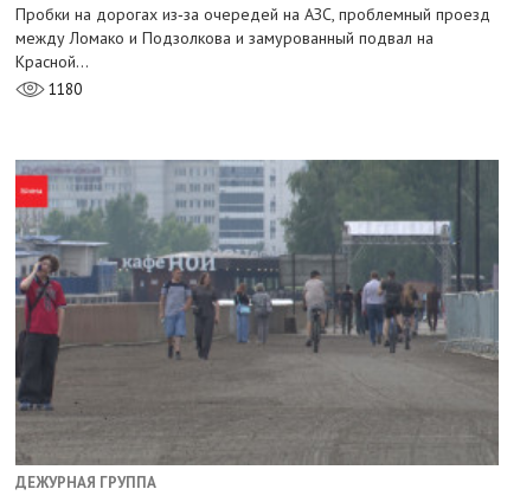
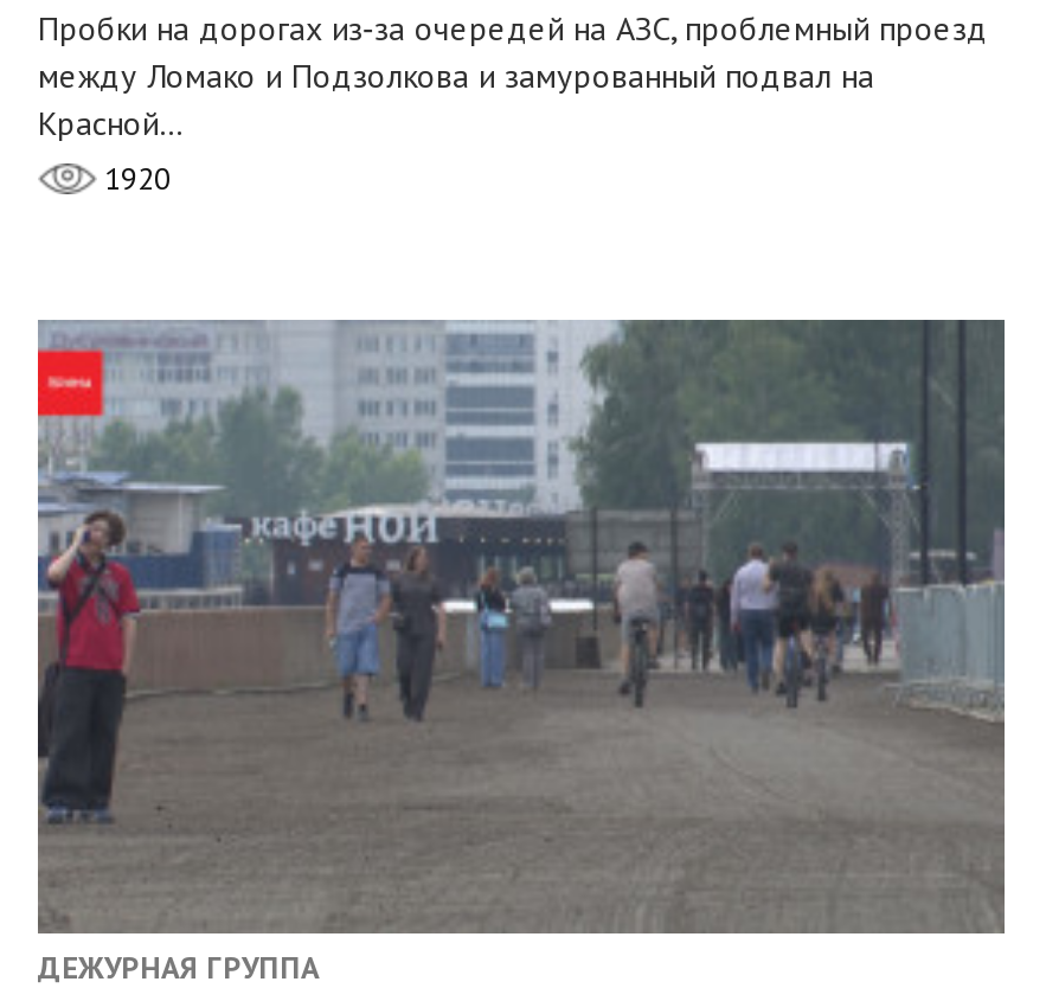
- 1180
+ 1920
